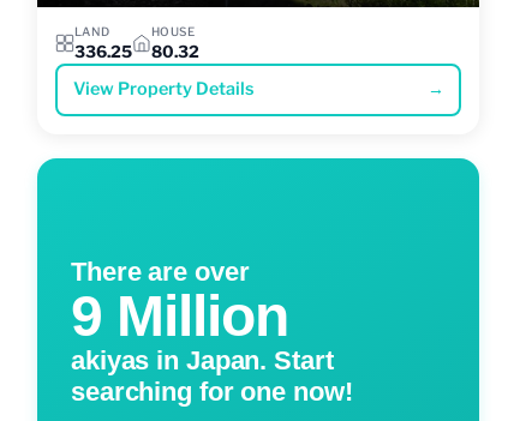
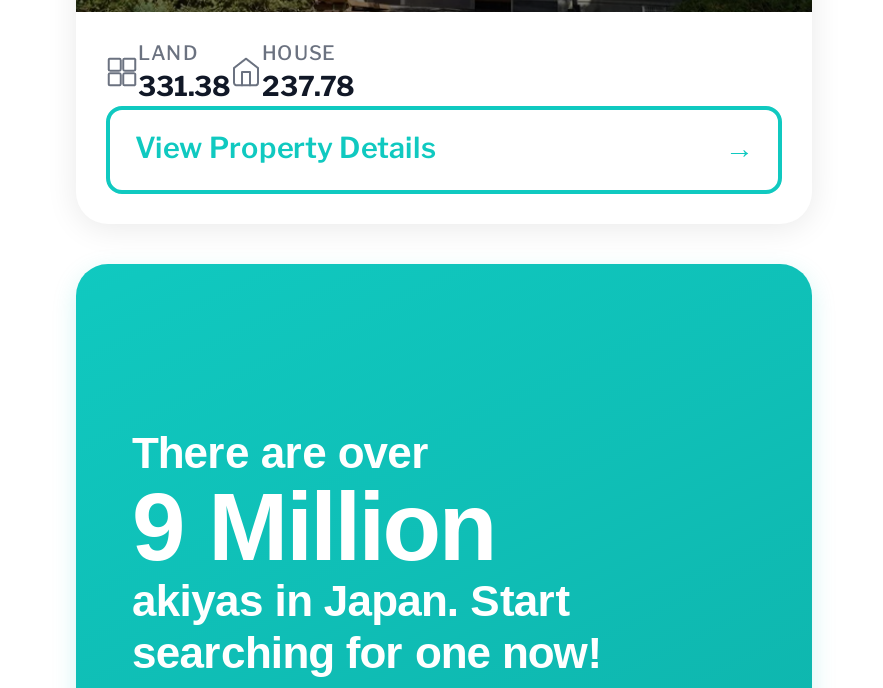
- 336.25
+ 331.38

- 80.32
+ 237.78
